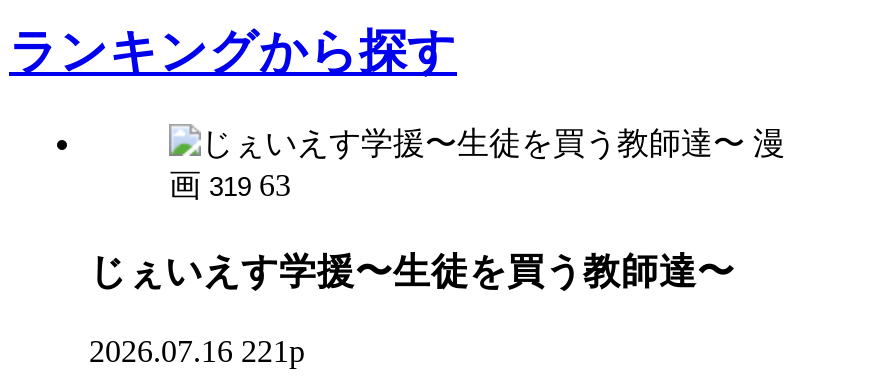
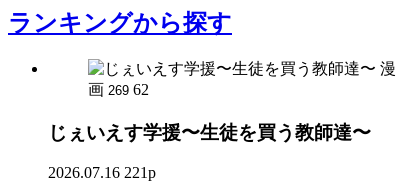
- 画 319 63
+ 画 269 62
